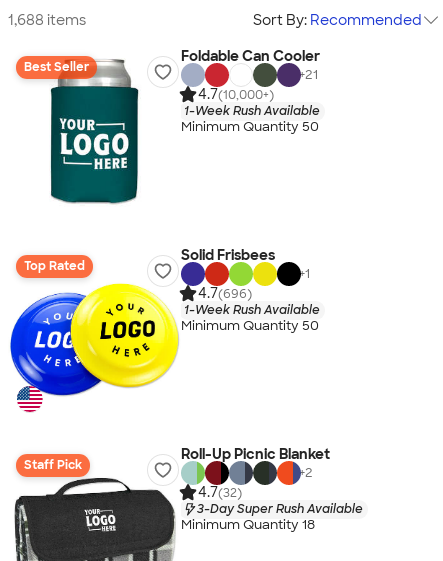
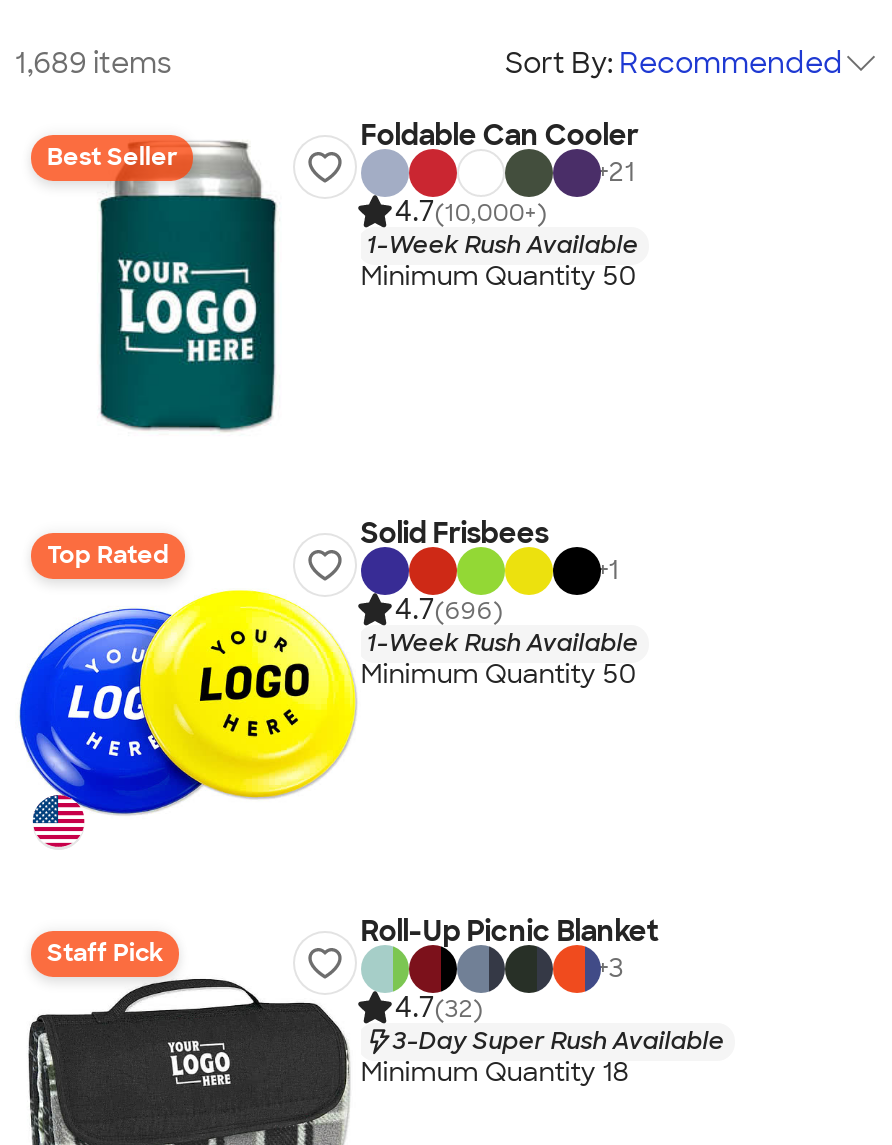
- 1,688 items
+ 1,689 items

- +2
+ +3
